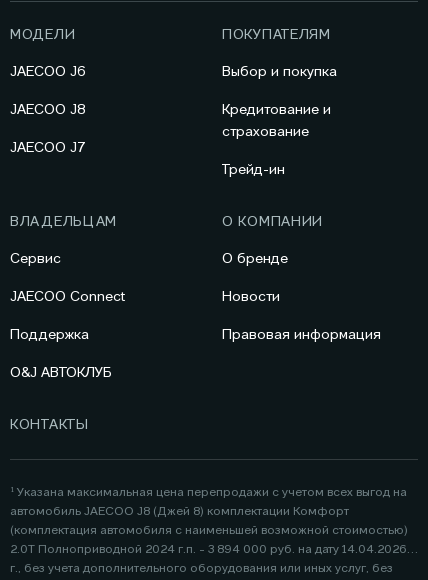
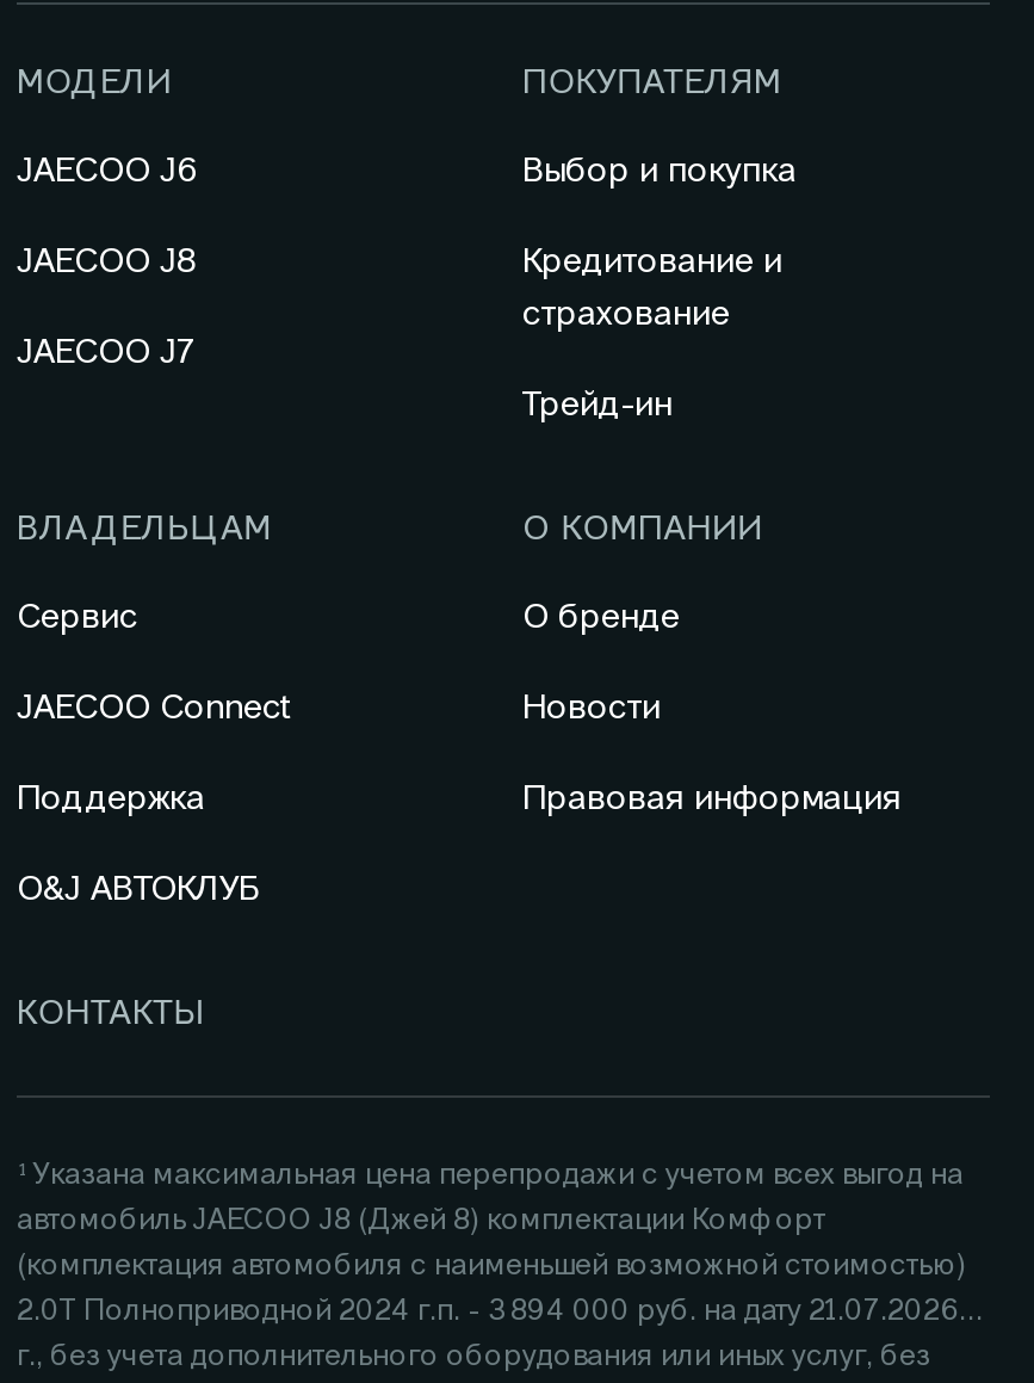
- 2.0Т Полноприводной 2024 г.п. - 3 894 000 руб. на дату 14.04.2026
+ 2.0Т Полноприводной 2024 г.п. - 3 894 000 руб. на дату 21.07.2026
